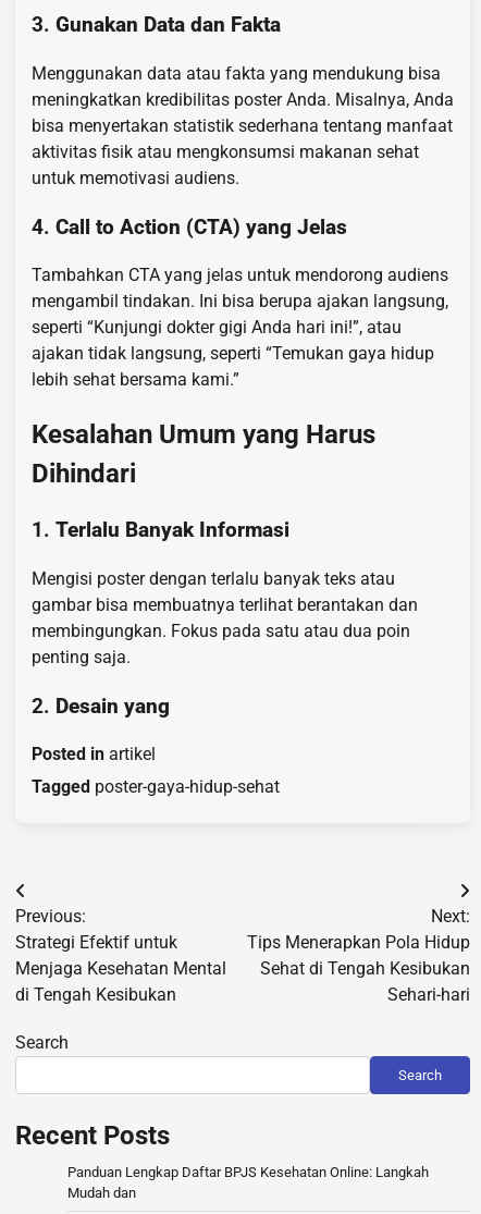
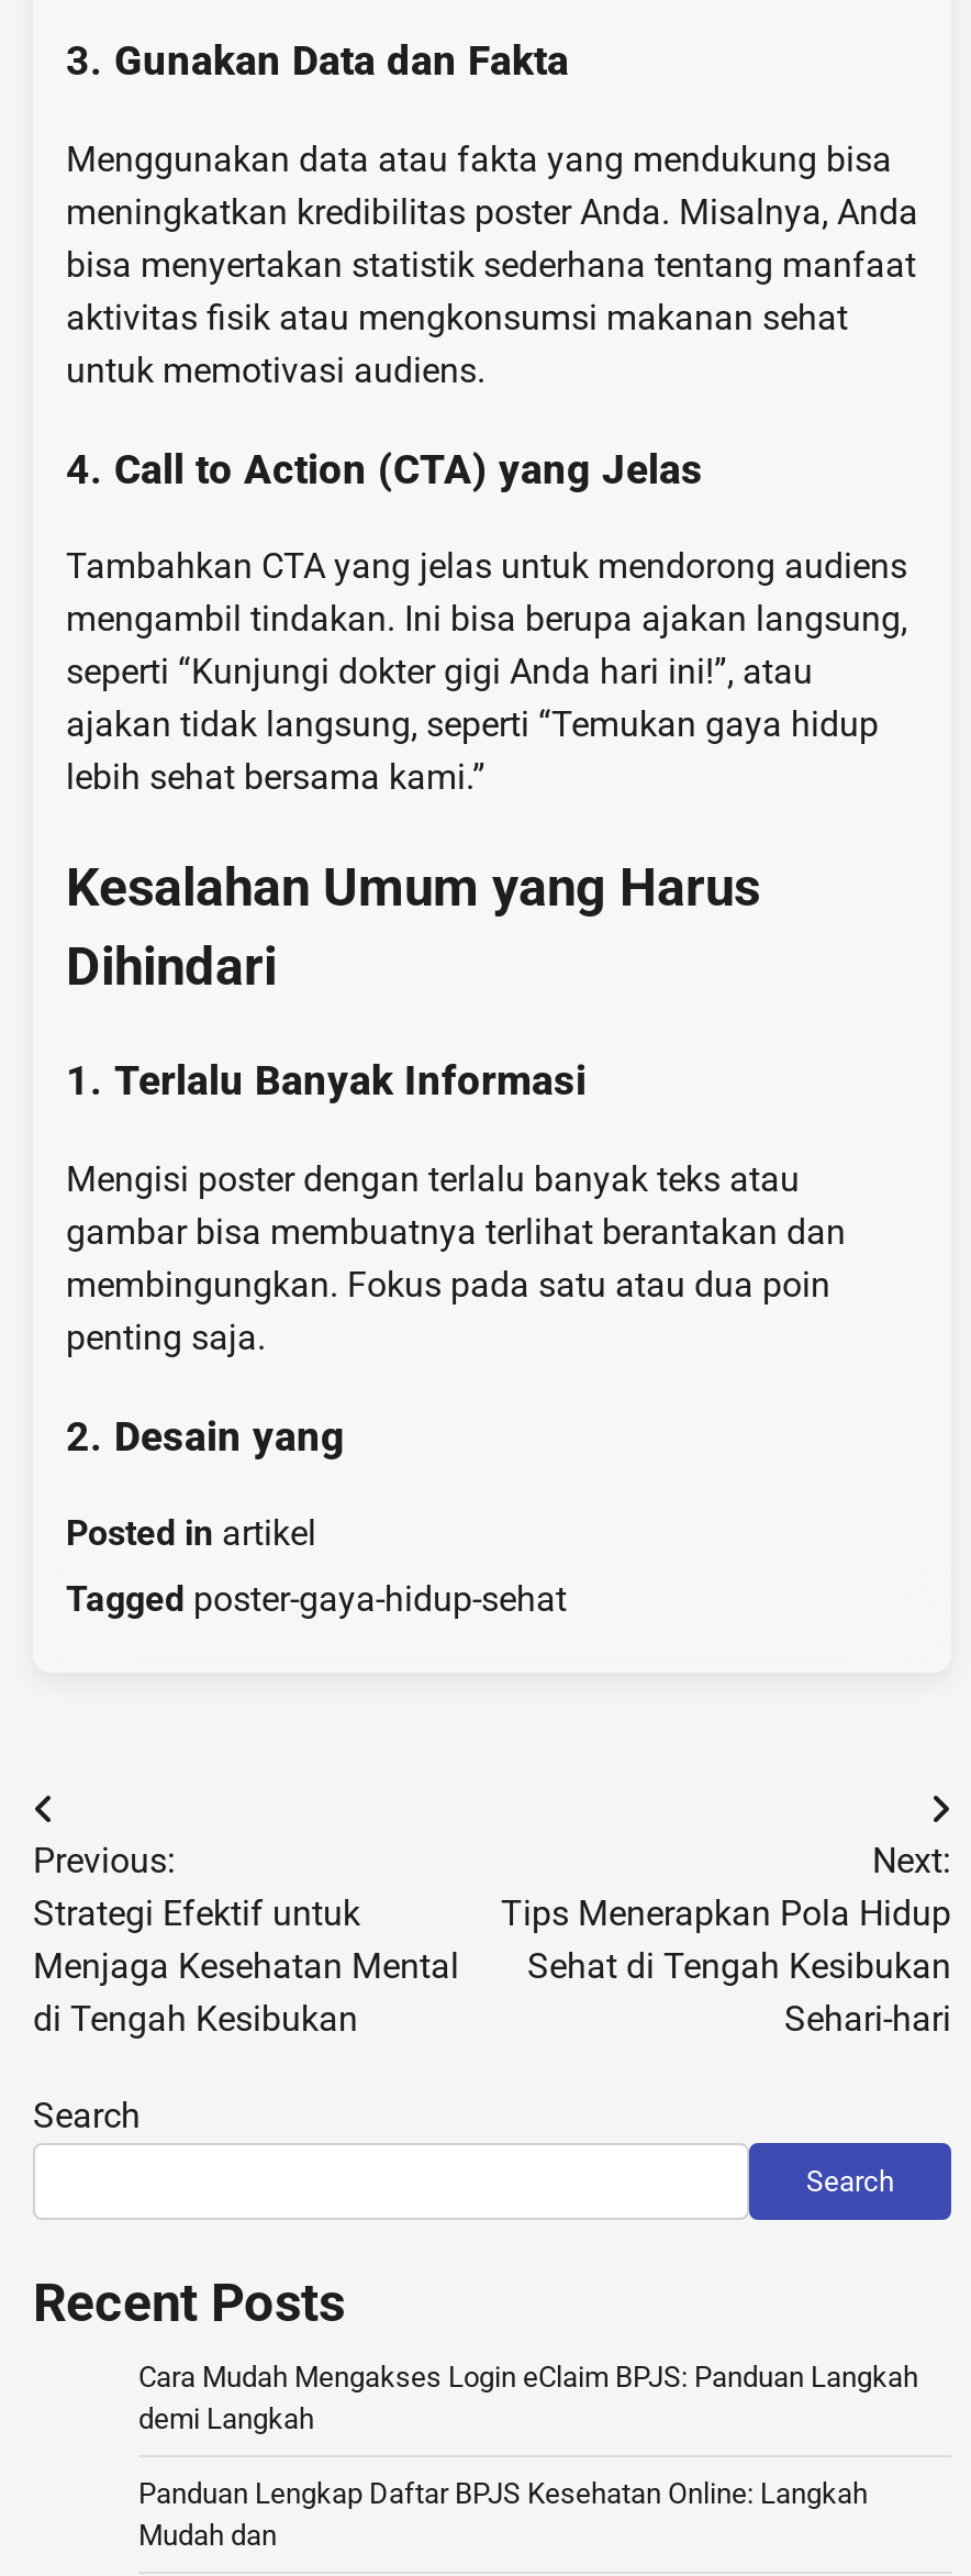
+ Cara Mudah Mengakses Login eClaim BPJS: Panduan Langkah
+ demi Langkah
